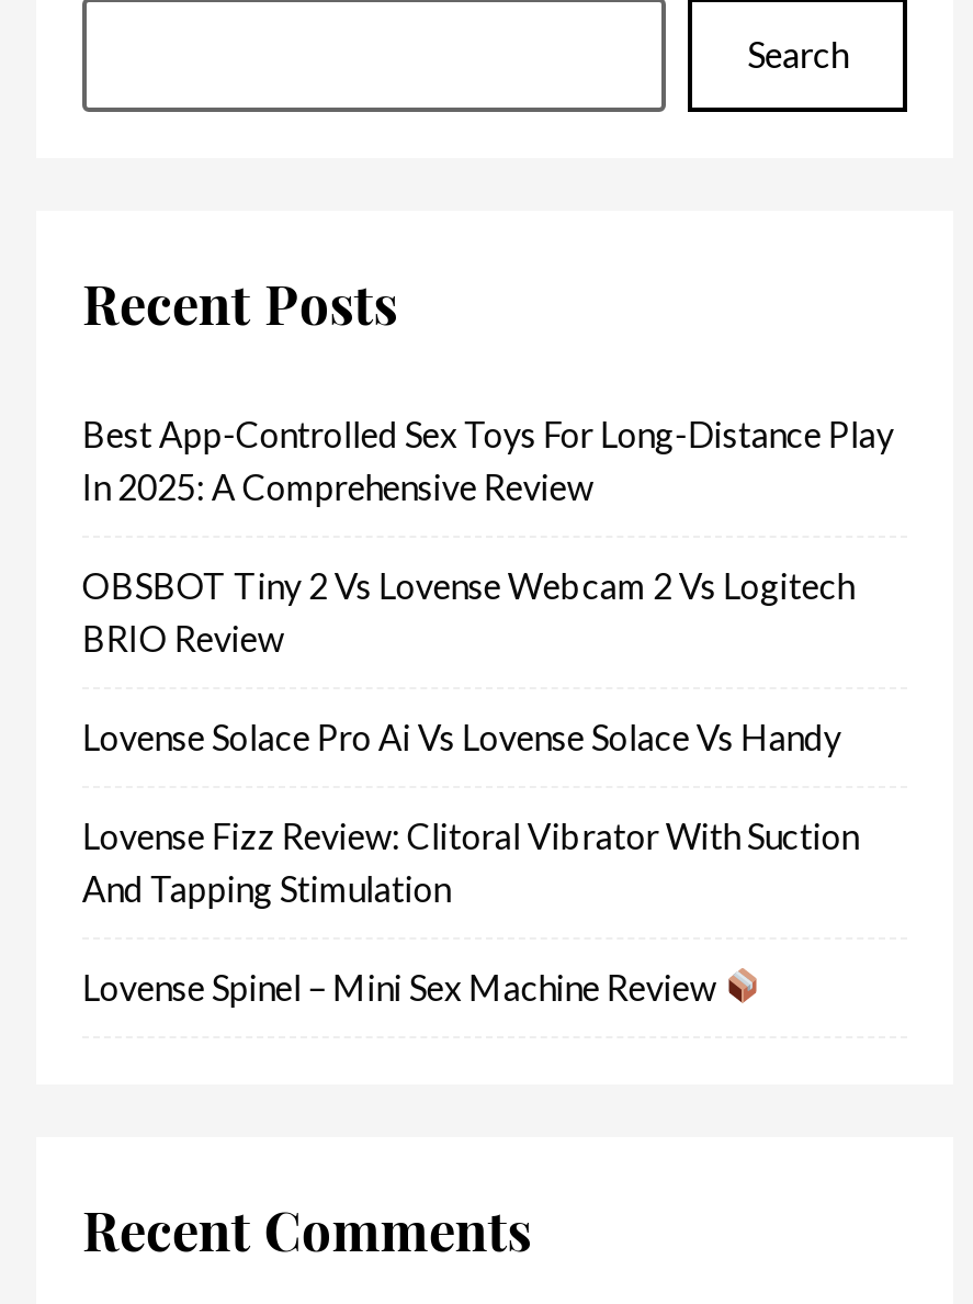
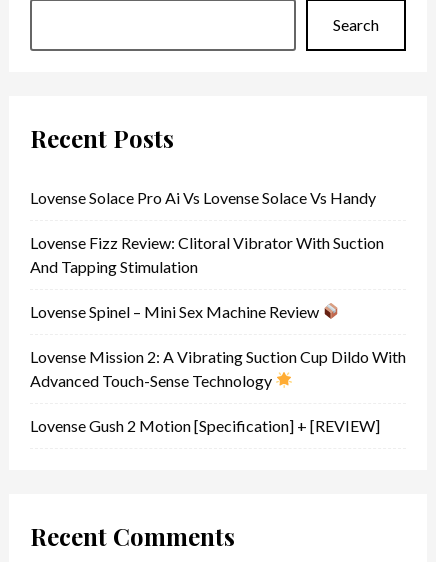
- Best App-Controlled Sex Toys For Long-Distance Play
- In 2025: A Comprehensive Review
- OBSBOT Tiny 2 Vs Lovense Webcam 2 Vs Logitech
- BRIO Review

moved up: Lovense Solace Pro Ai Vs Lovense Solace Vs Handy | Lovense Fizz Review: Clitoral Vibrator With Suction | And Tapping Stimulation | Lovense Spinel – Mini Sex Machine Review

+ Lovense Mission 2: A Vibrating Suction Cup Dildo With
+ Advanced Touch-Sense Technology
+ Lovense Gush 2 Motion [Specification] + [REVIEW]
